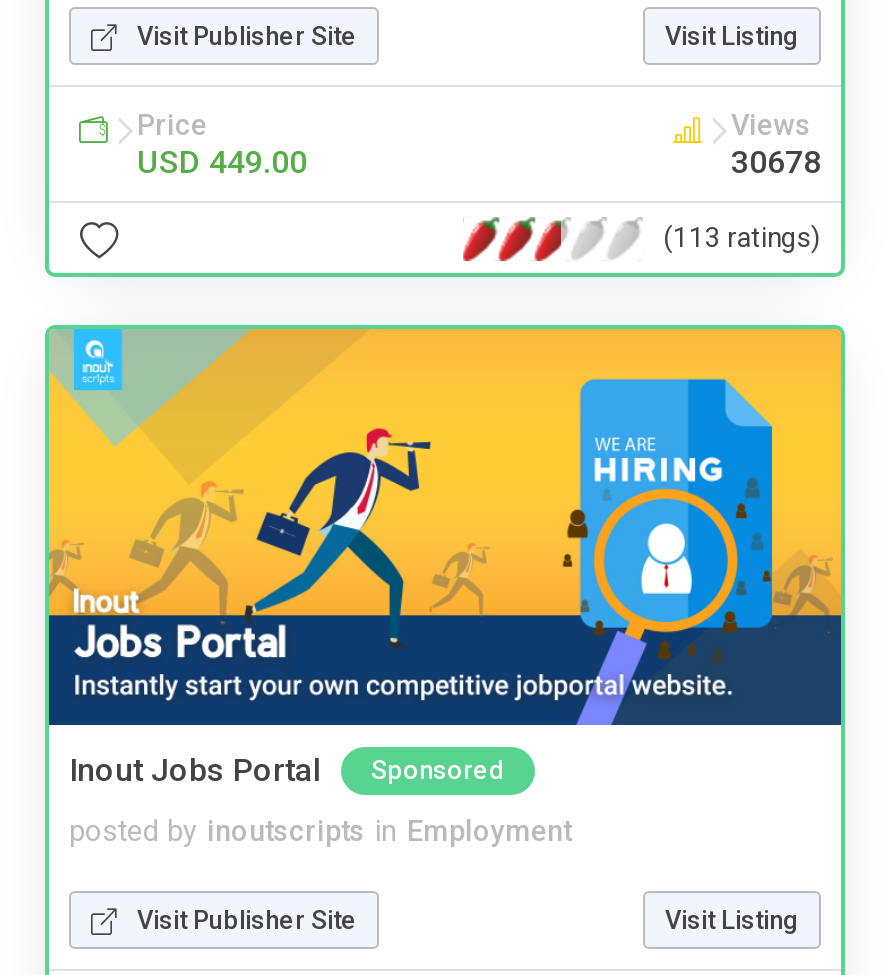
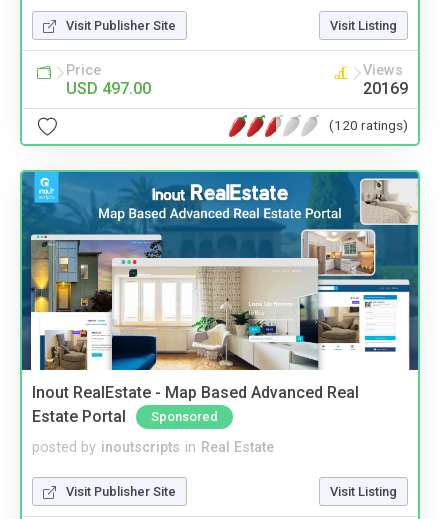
- USD 449.00
+ USD 497.00

- 30678
+ 20169

- (113 ratings)
+ (120 ratings)

- [image]
- Inout Jobs Portal
+ [image]
+ Inout RealEstate - Map Based Advanced Real
+ Estate Portal

- posted by inoutscripts in Employment
+ posted by inoutscripts in Real Estate
